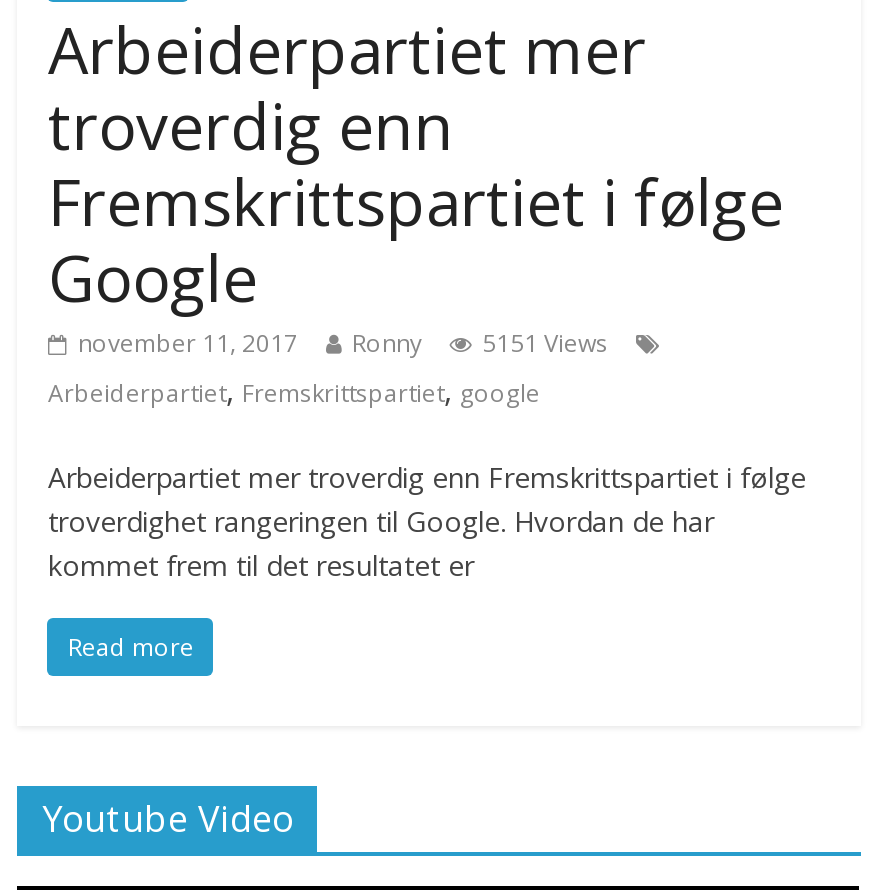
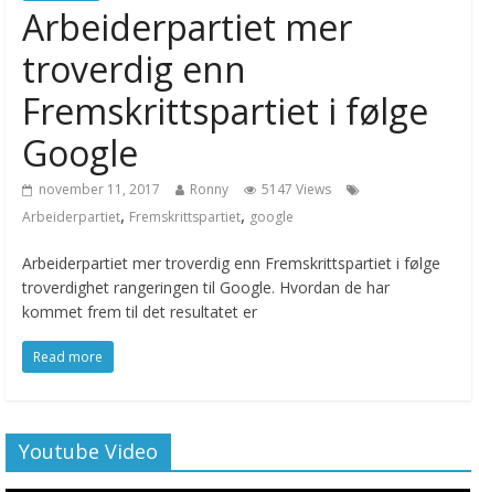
- november 11, 2017 Ronny 5151 Views
+ november 11, 2017 Ronny 5147 Views
